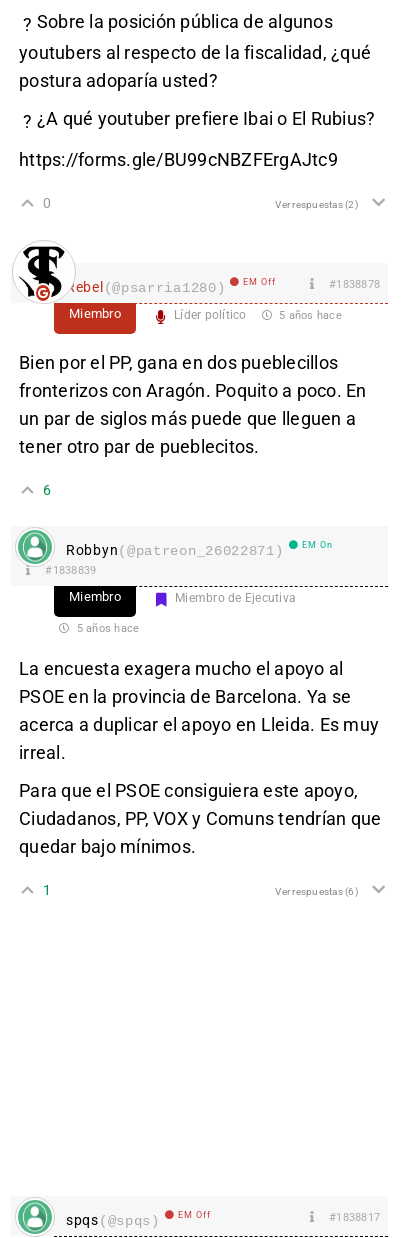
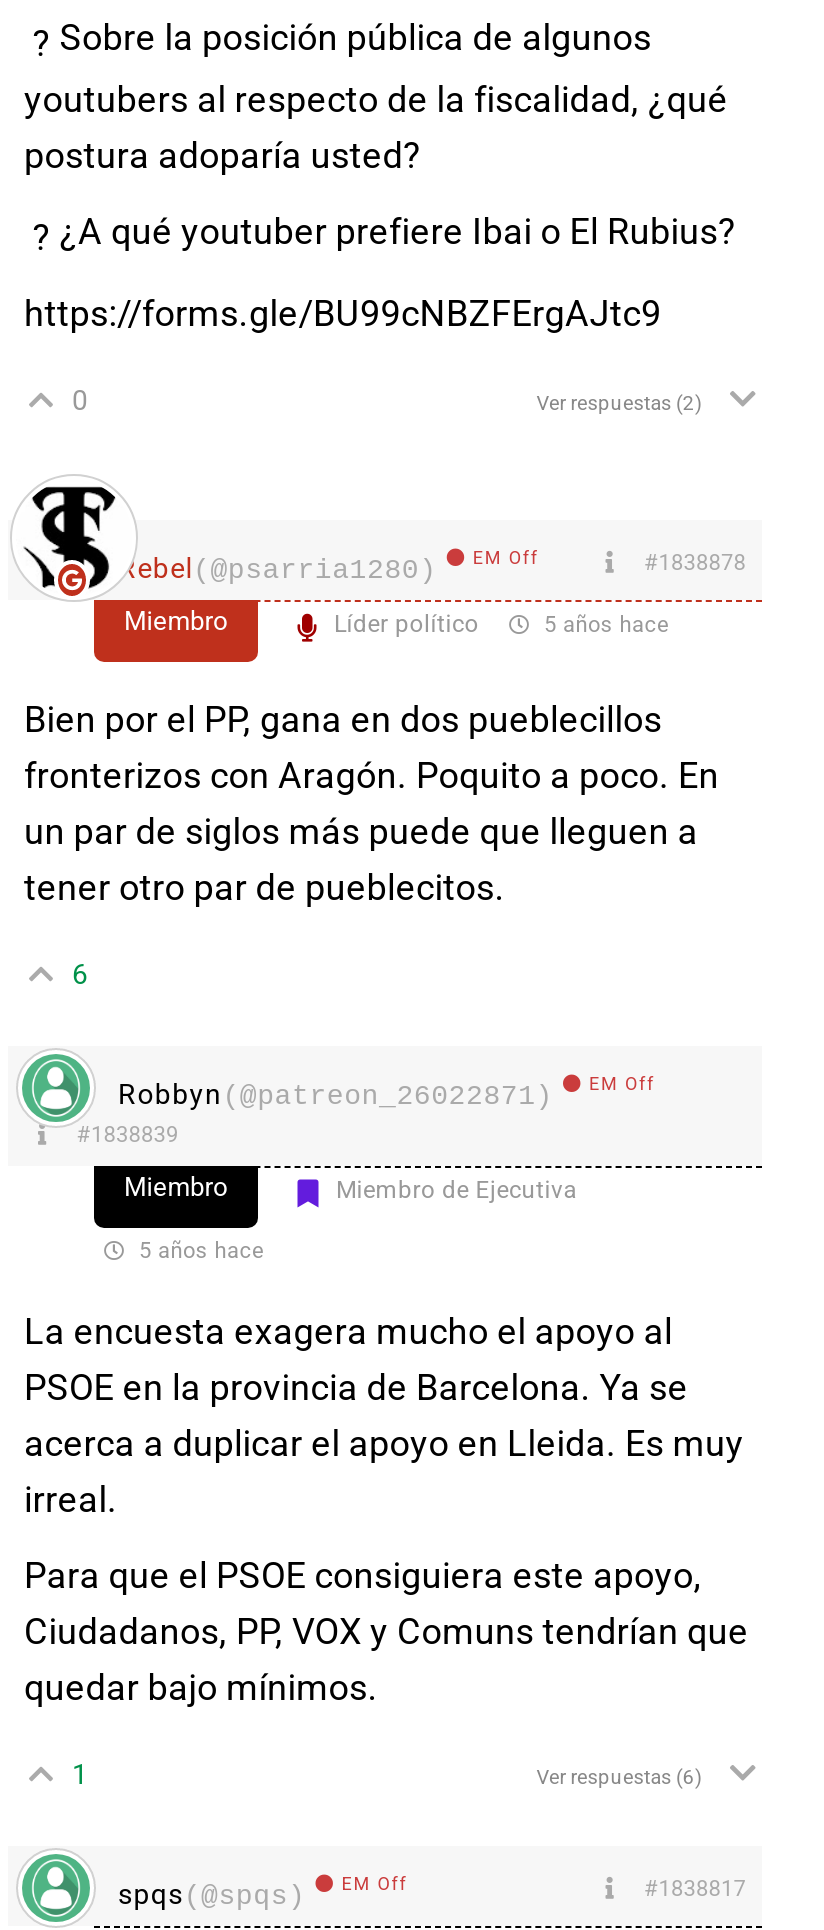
- EM On
+ EM Off
